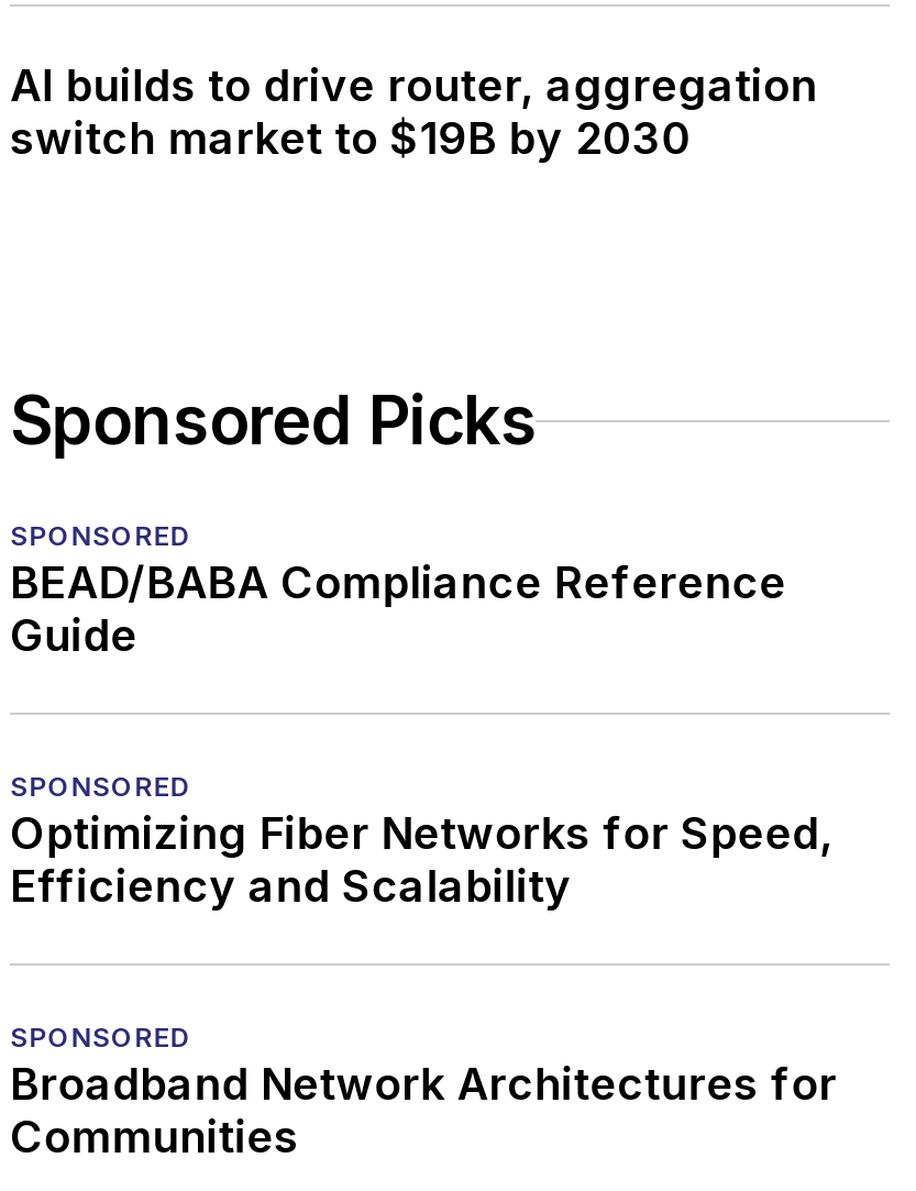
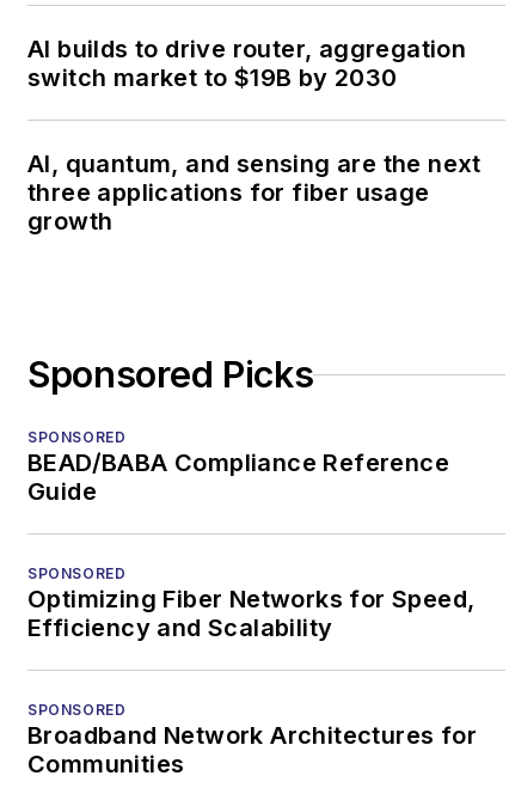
+ AI, quantum, and sensing are the next
+ three applications for fiber usage
+ growth
